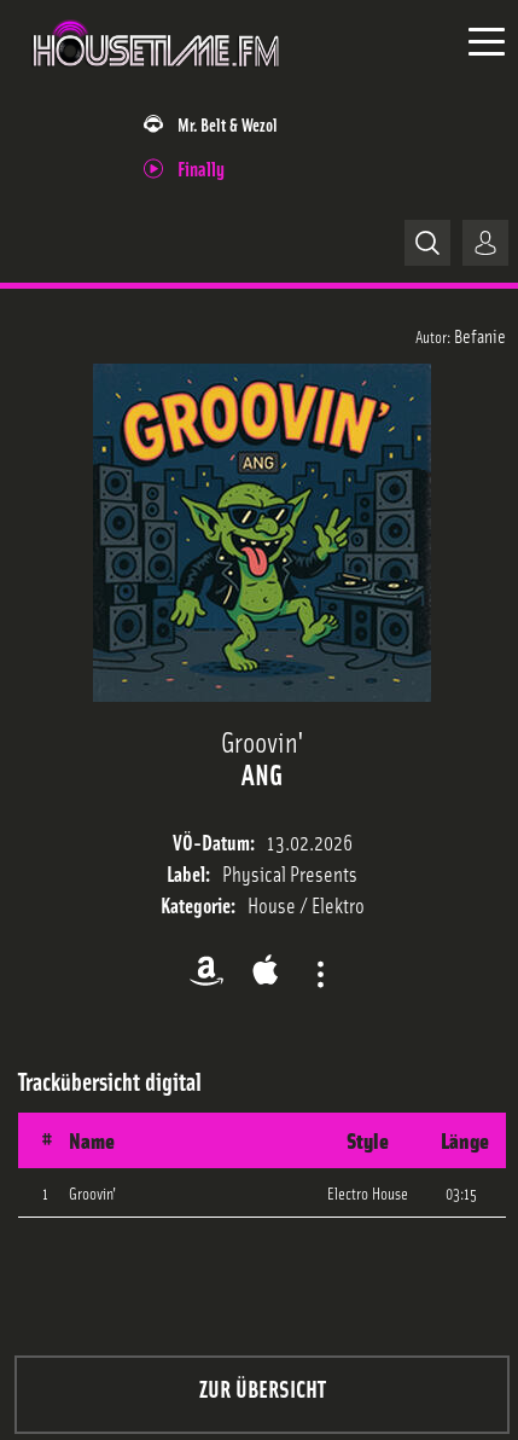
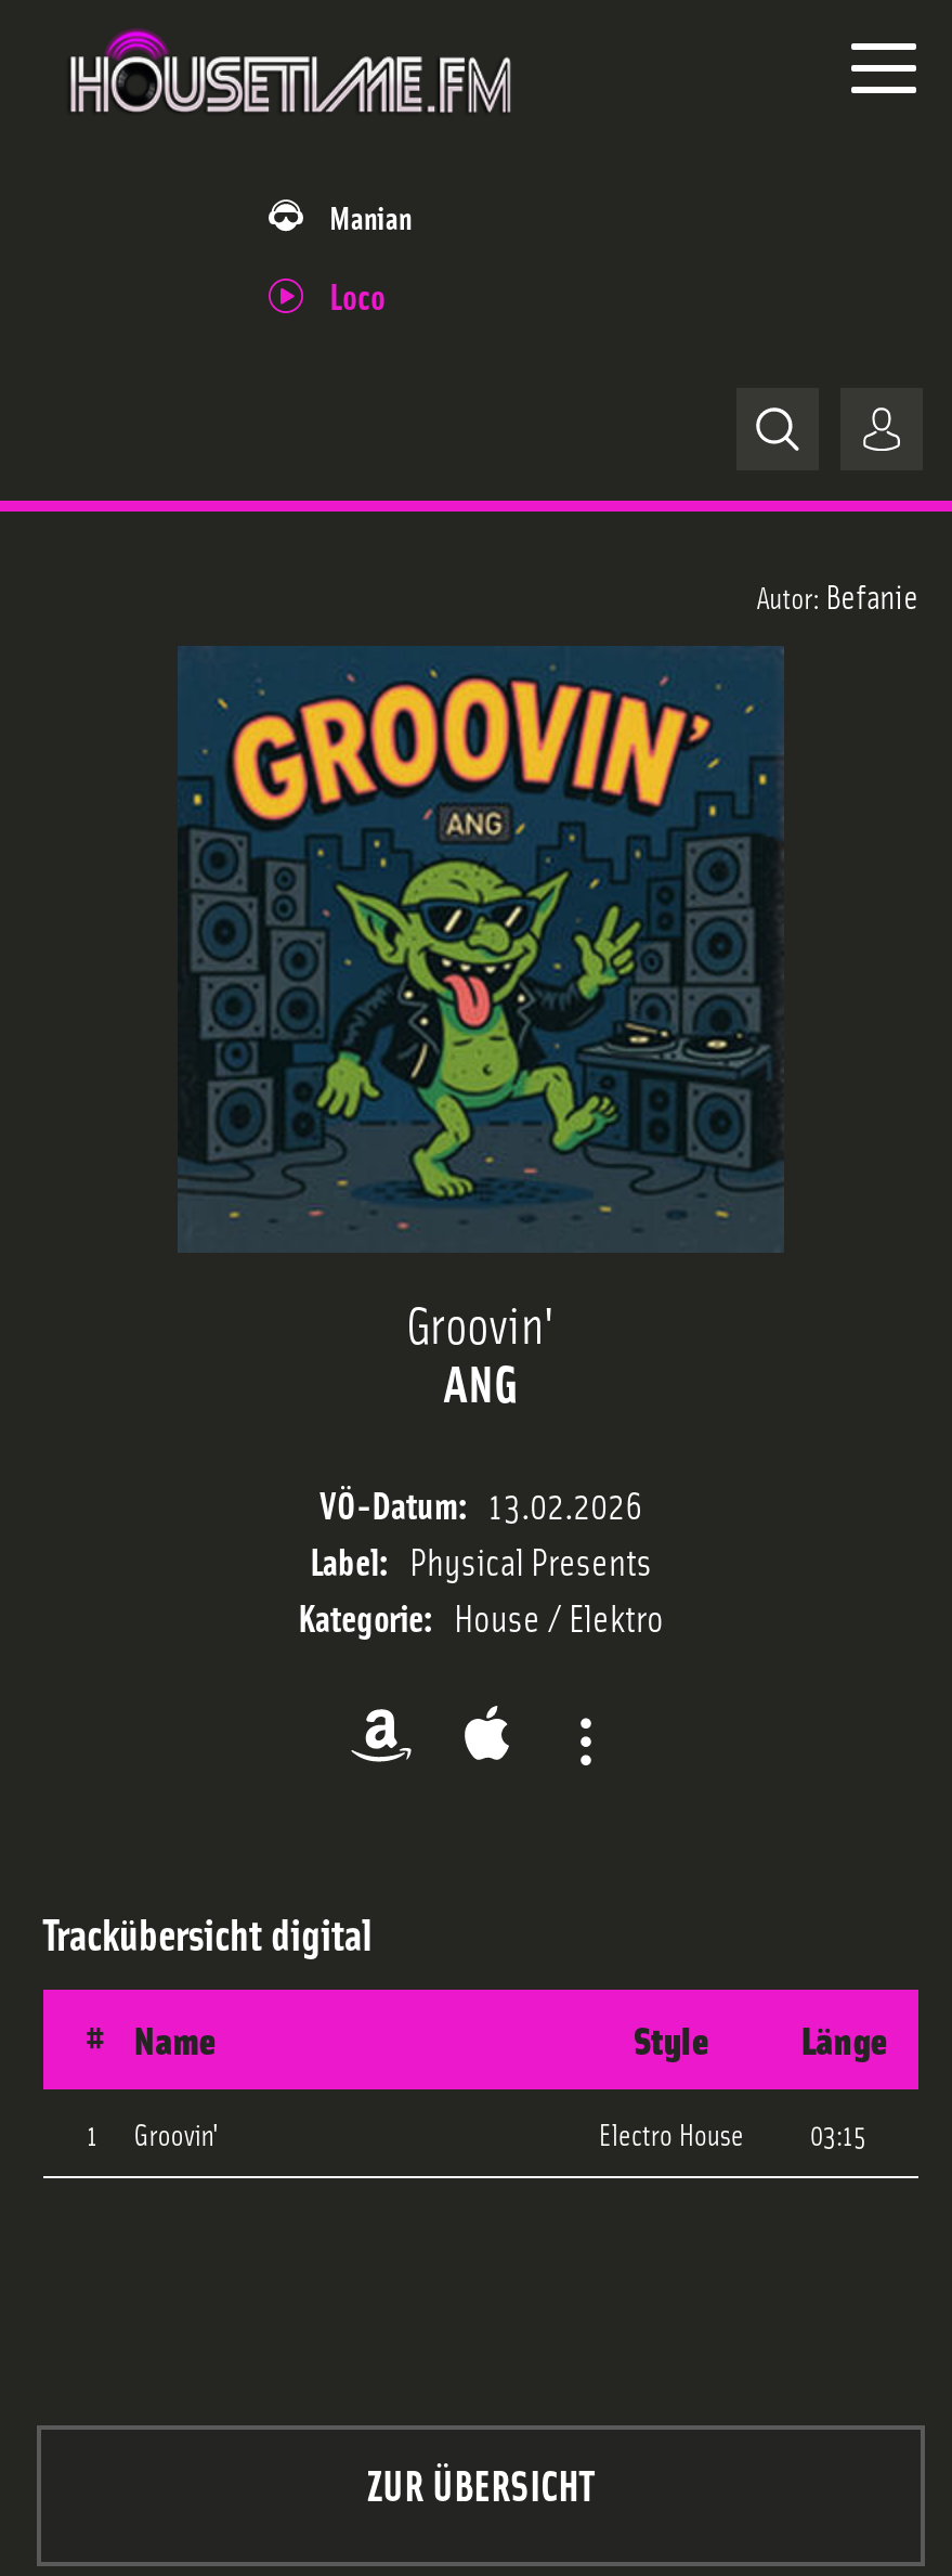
- Mr. Belt & Wezol
+ Manian

- Finally
+ Loco
